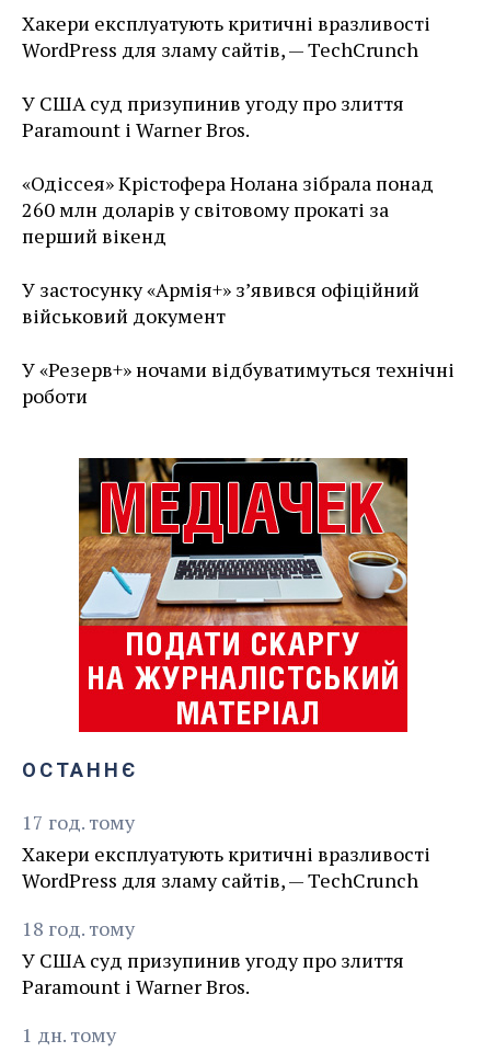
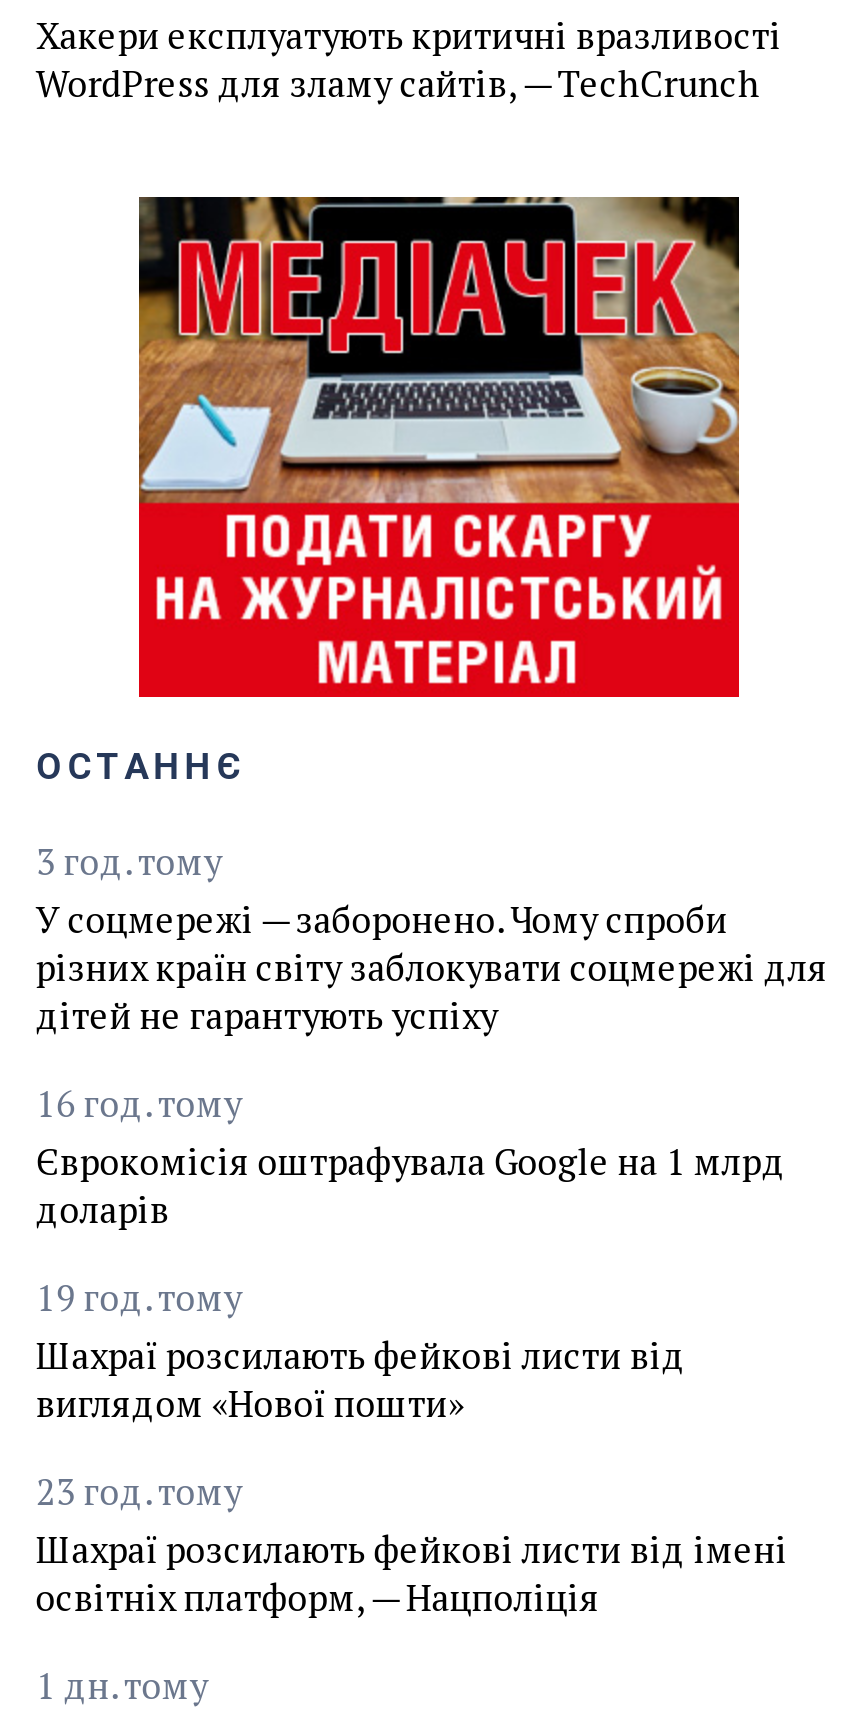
- У США суд призупинив угоду про злиття
- Paramount і Warner Bros.
- «Одіссея» Крістофера Нолана зібрала понад
- 260 млн доларів у світовому прокаті за
- перший вікенд
- У застосунку «Армія+» зʼявився офіційний
- військовий документ
- У «Резерв+» ночами відбуватимуться технічні
- роботи

moved up: [image] | ОСТАННЄ

- 17 год. тому
- Хакери експлуатують критичні вразливості
- WordPress для зламу сайтів, — TechCrunch
- 18 год. тому
- У США суд призупинив угоду про злиття
- Paramount і Warner Bros.
+ 3 год. тому
+ У соцмережі — заборонено. Чому спроби
+ різних країн світу заблокувати соцмережі для
+ дітей не гарантують успіху
+ 16 год. тому
+ Єврокомісія оштрафувала Google на 1 млрд
+ доларів
+ 19 год. тому
+ Шахраї розсилають фейкові листи від
+ виглядом «Нової пошти»
+ 23 год. тому
+ Шахраї розсилають фейкові листи від імені
+ освітніх платформ, — Нацполіція
